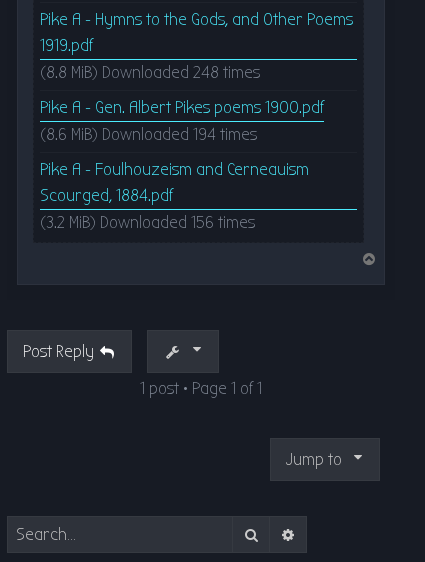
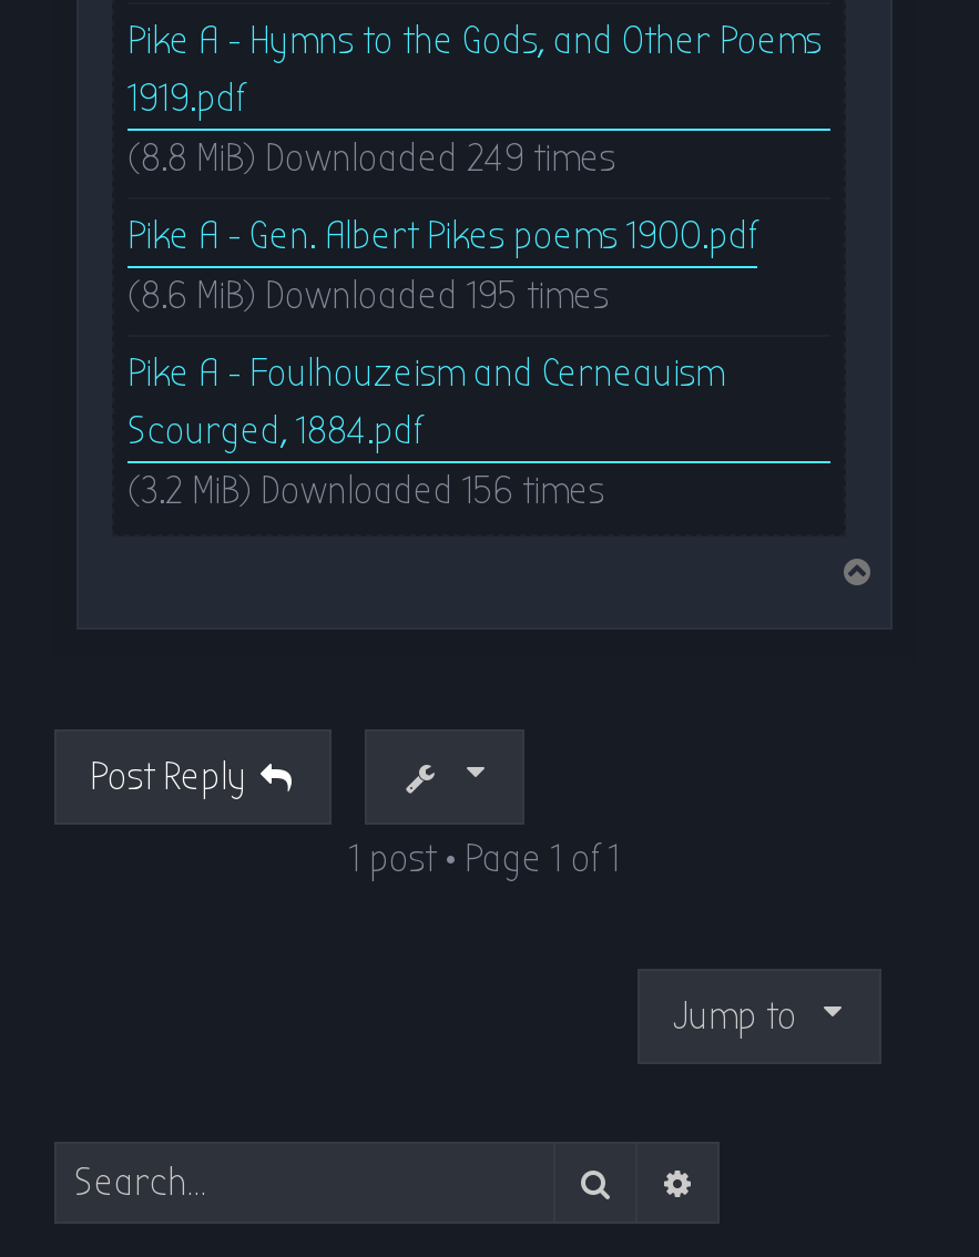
- (8.8 MiB) Downloaded 248 times
+ (8.8 MiB) Downloaded 249 times

- (8.6 MiB) Downloaded 194 times
+ (8.6 MiB) Downloaded 195 times
